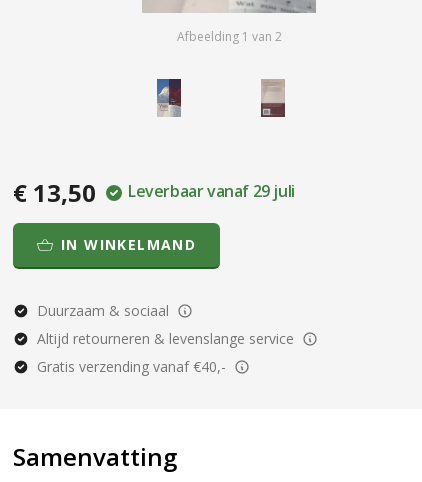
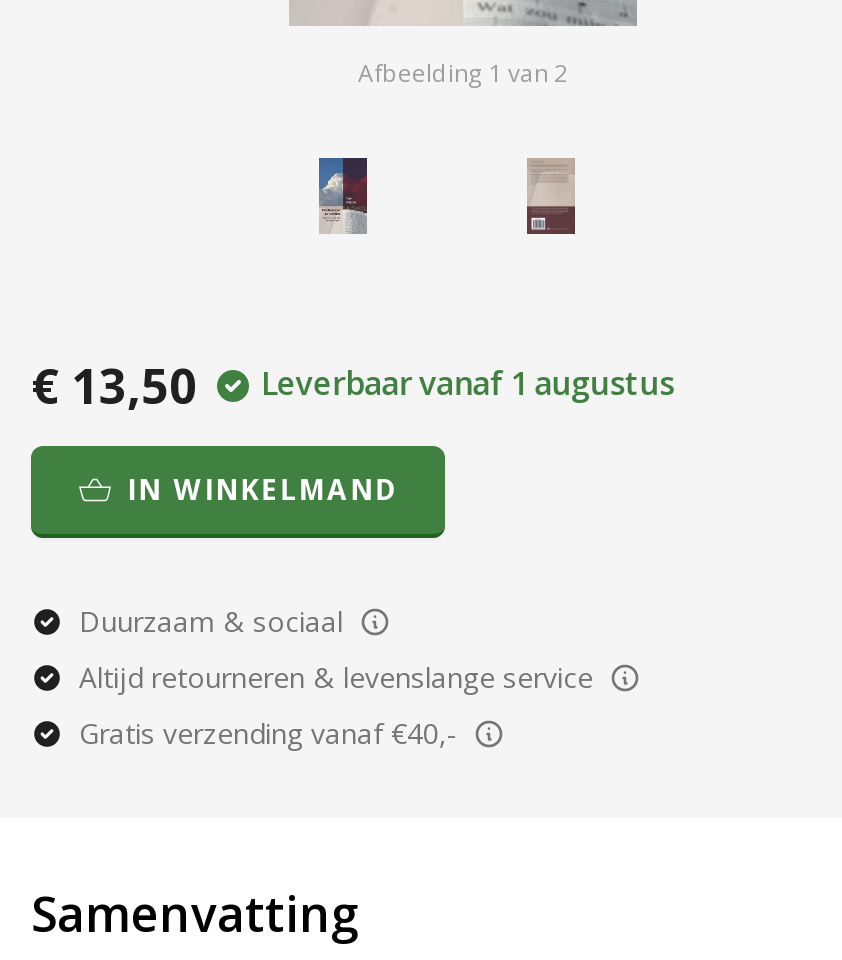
- Leverbaar vanaf 29 juli
+ Leverbaar vanaf 1 augustus
